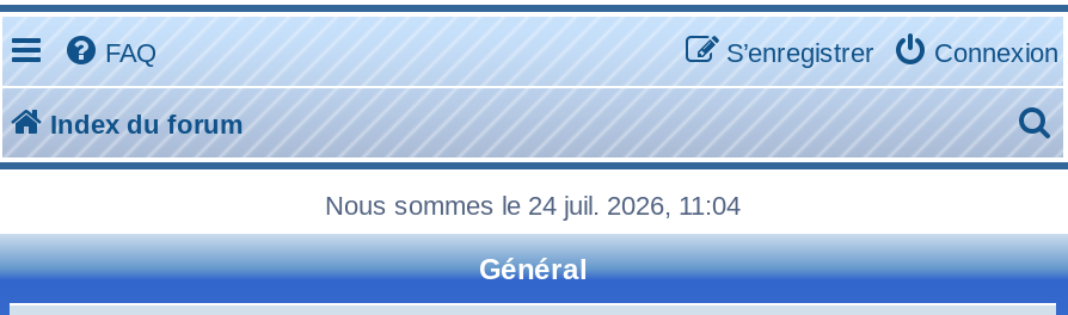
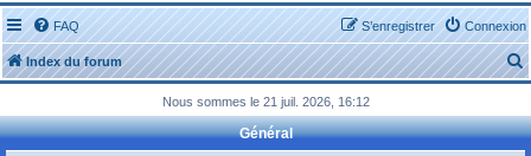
- Nous sommes le 24 juil. 2026, 11:04
+ Nous sommes le 21 juil. 2026, 16:12
